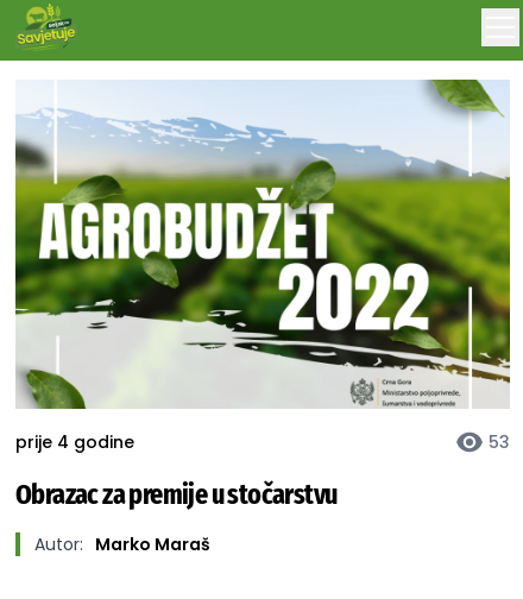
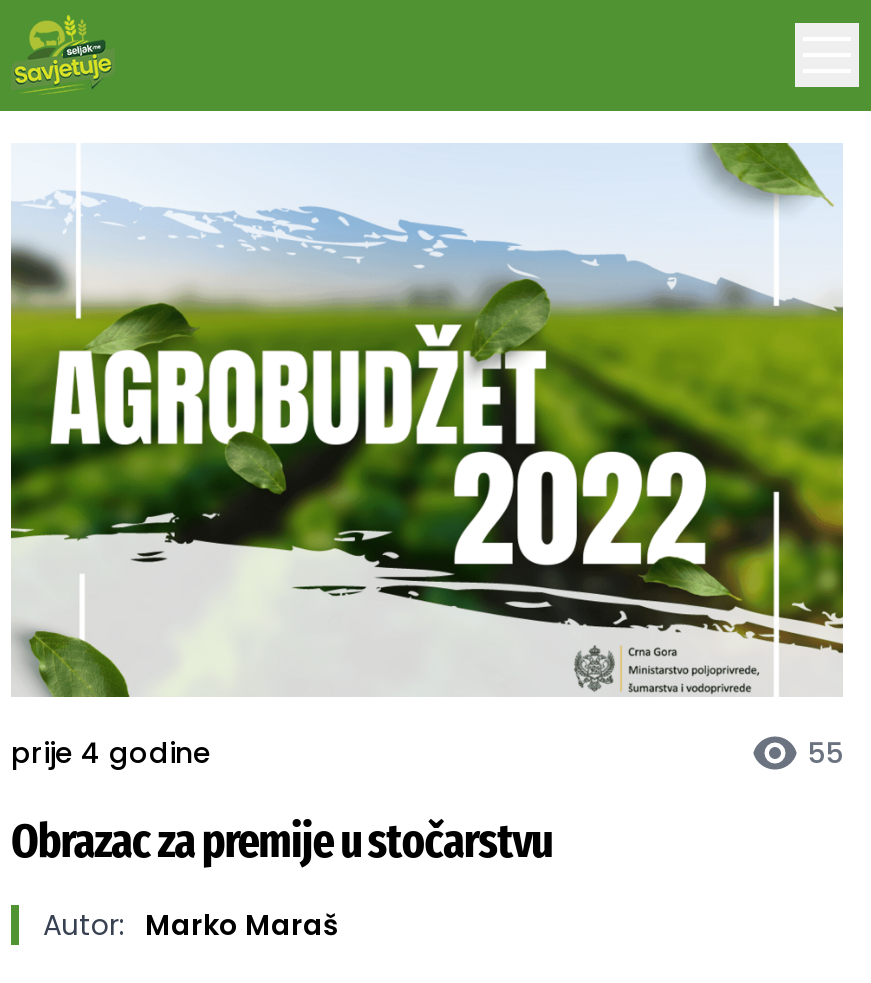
- 53
+ 55
